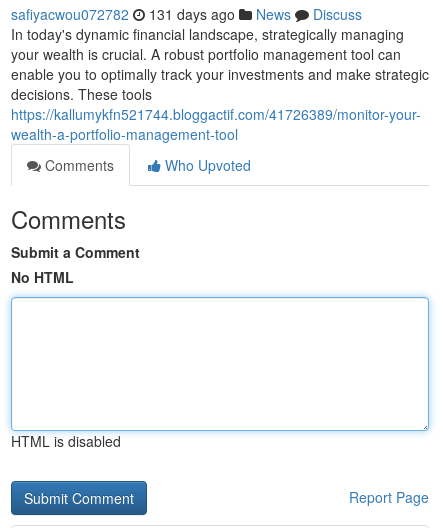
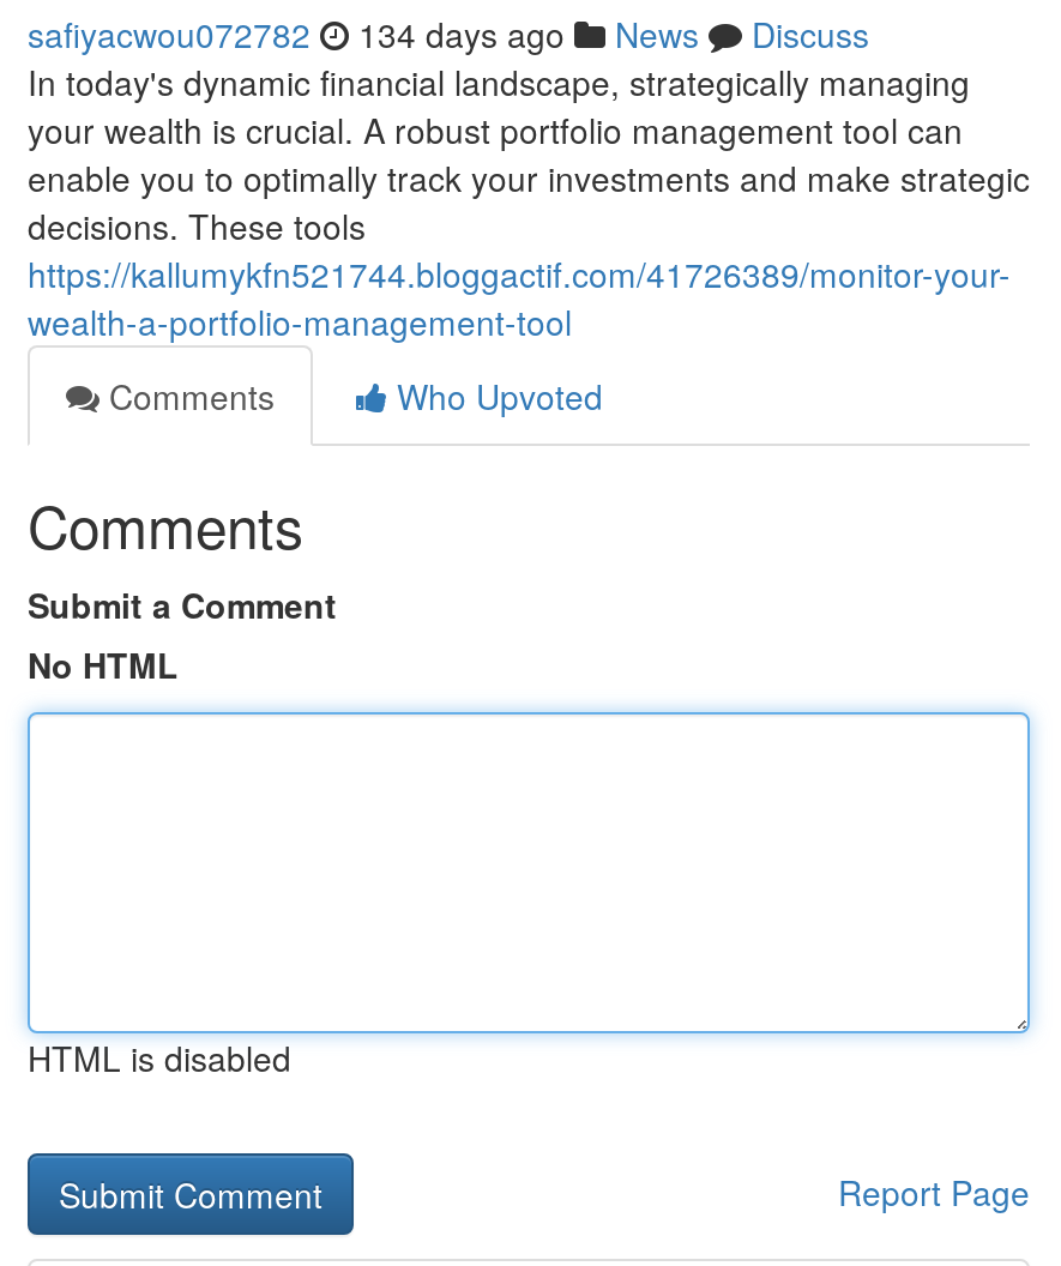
- safiyacwou072782 131 days ago News Discuss
+ safiyacwou072782 134 days ago News Discuss
